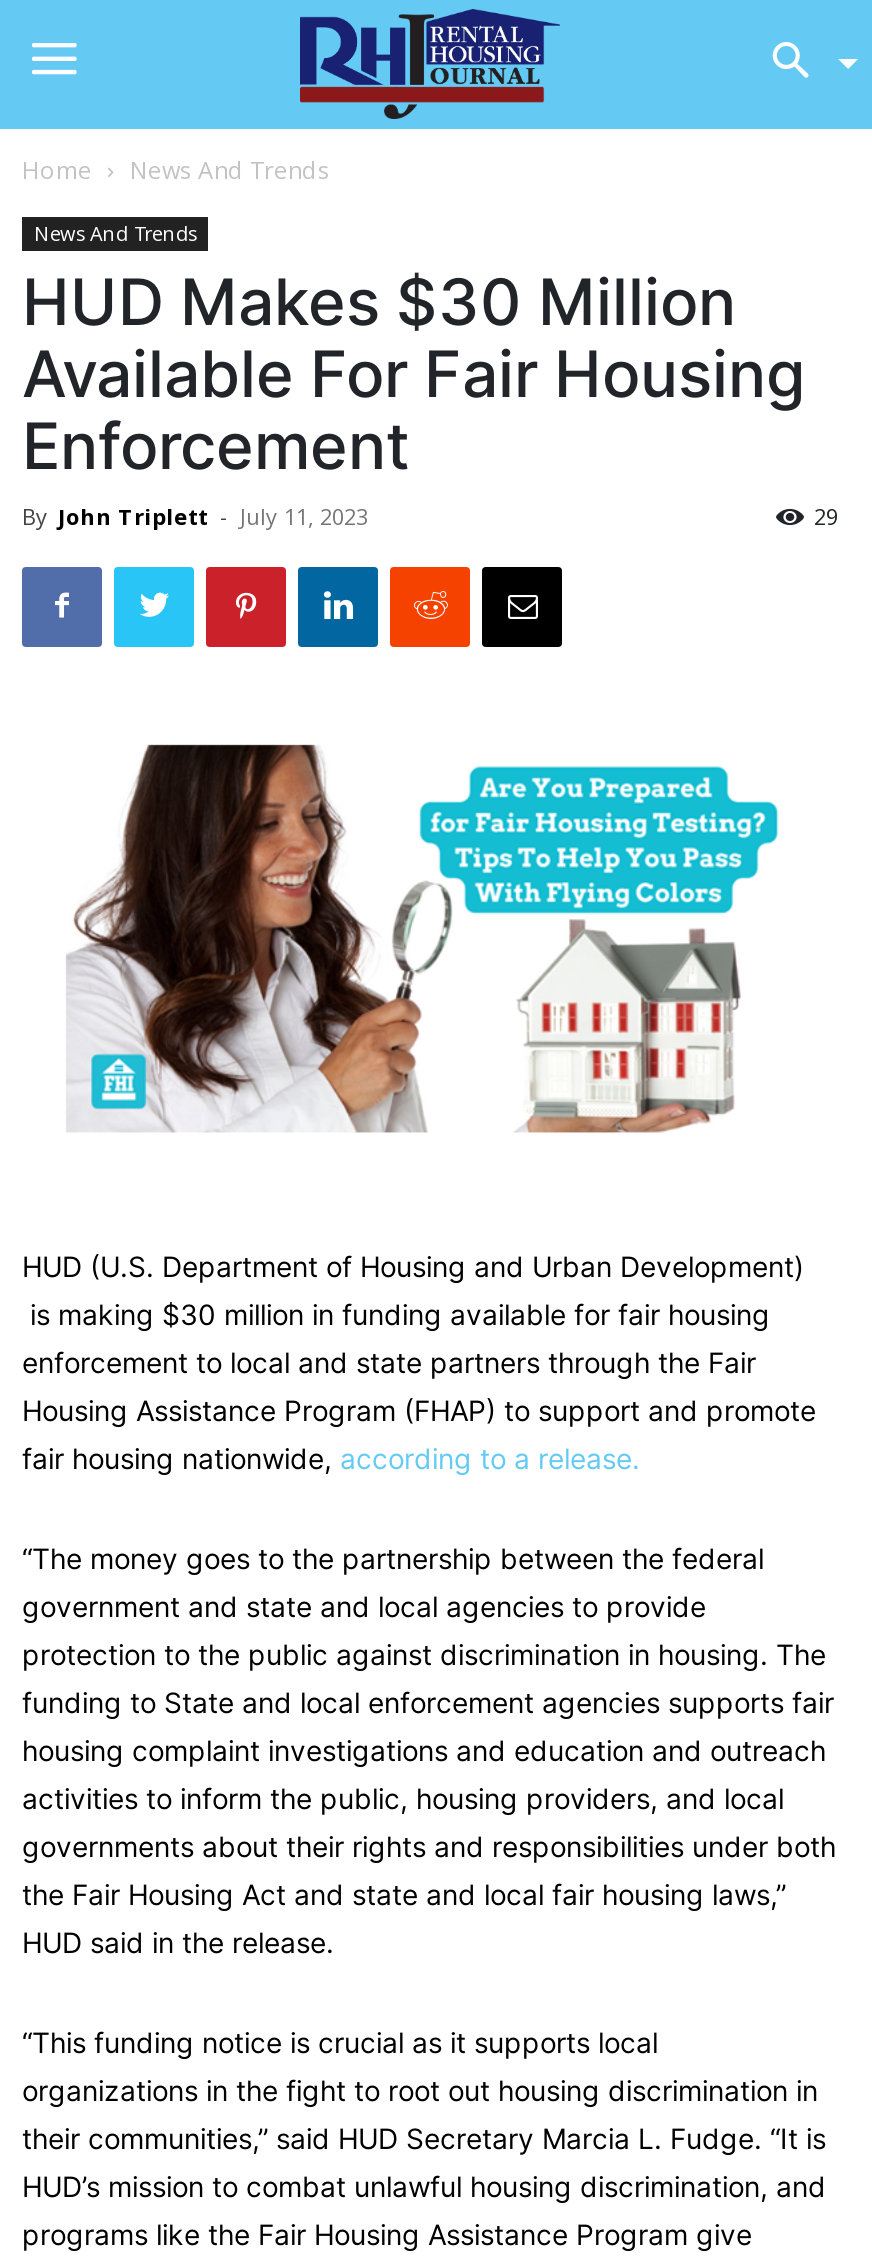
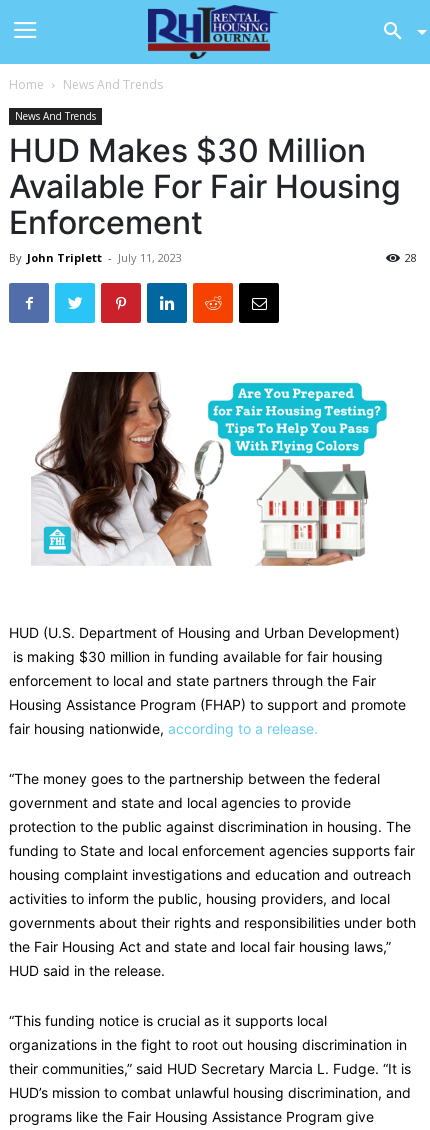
- 29
+ 28
